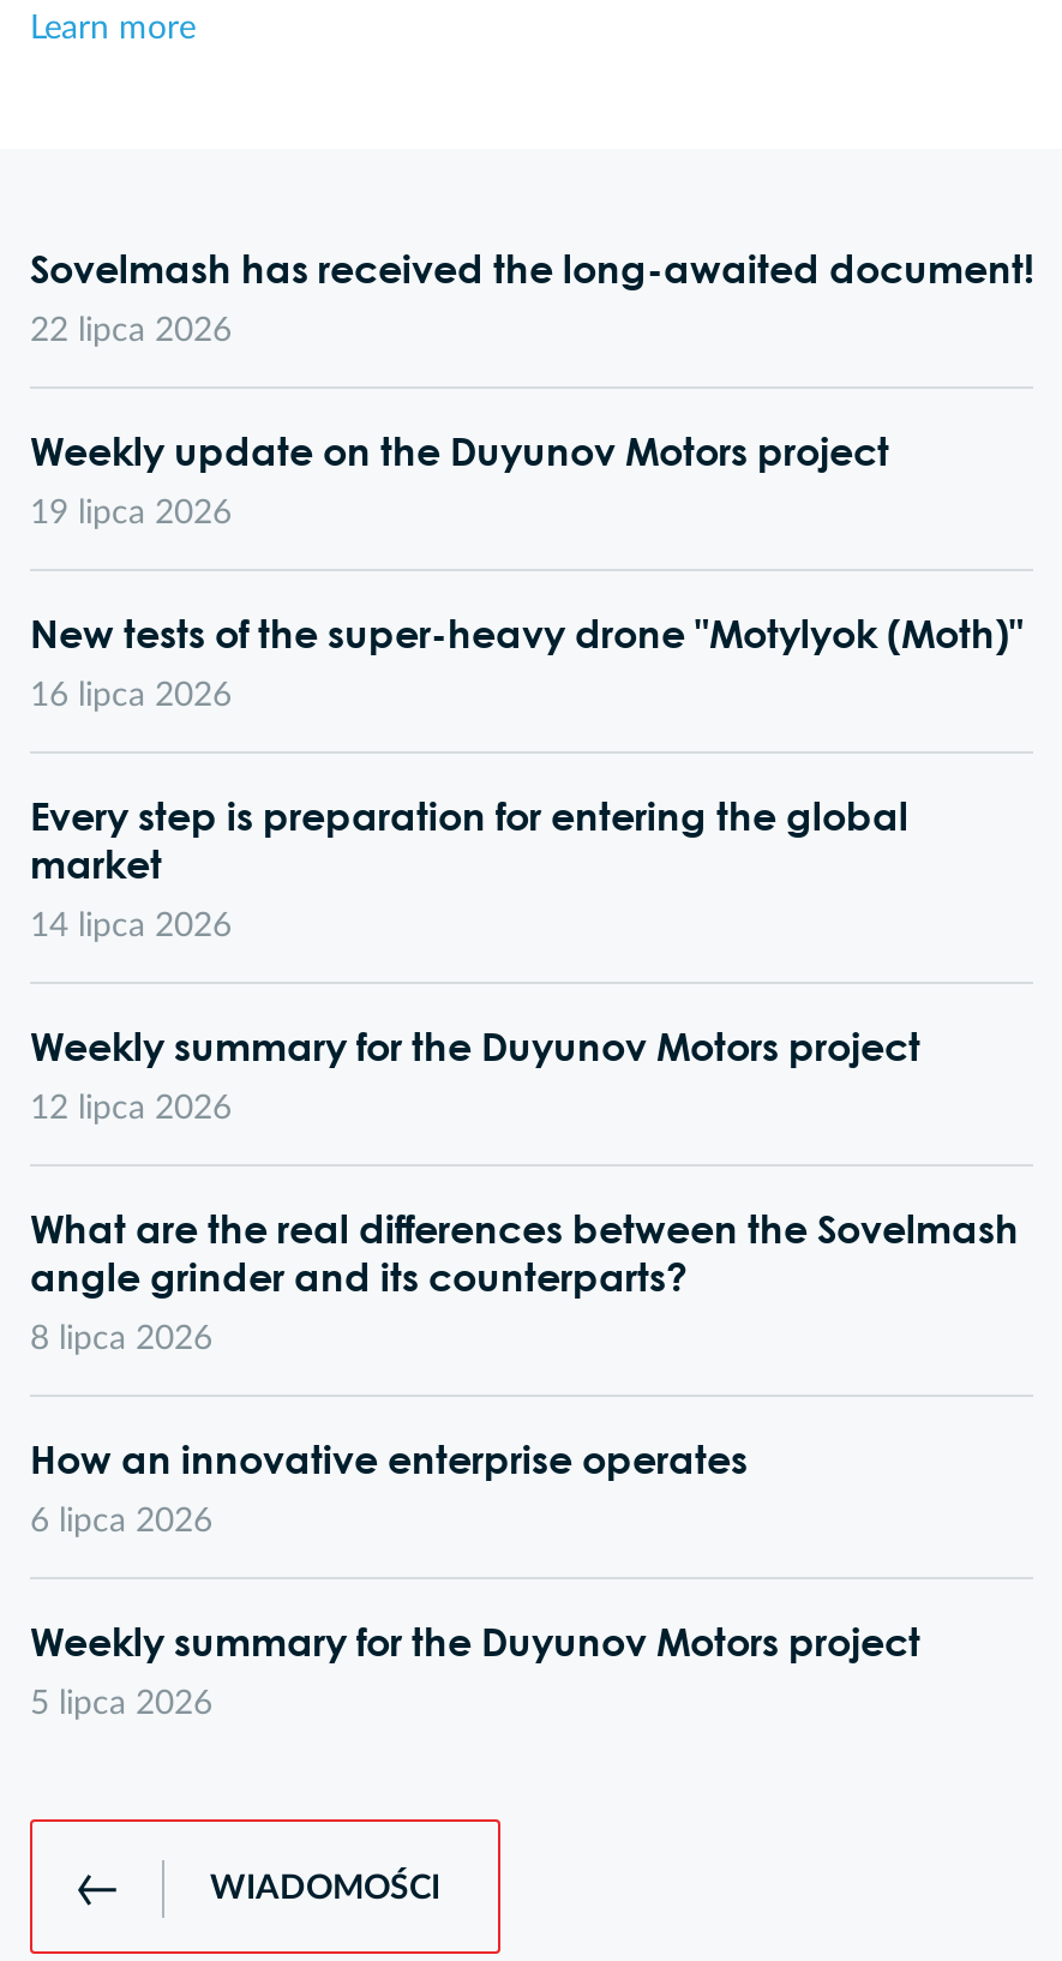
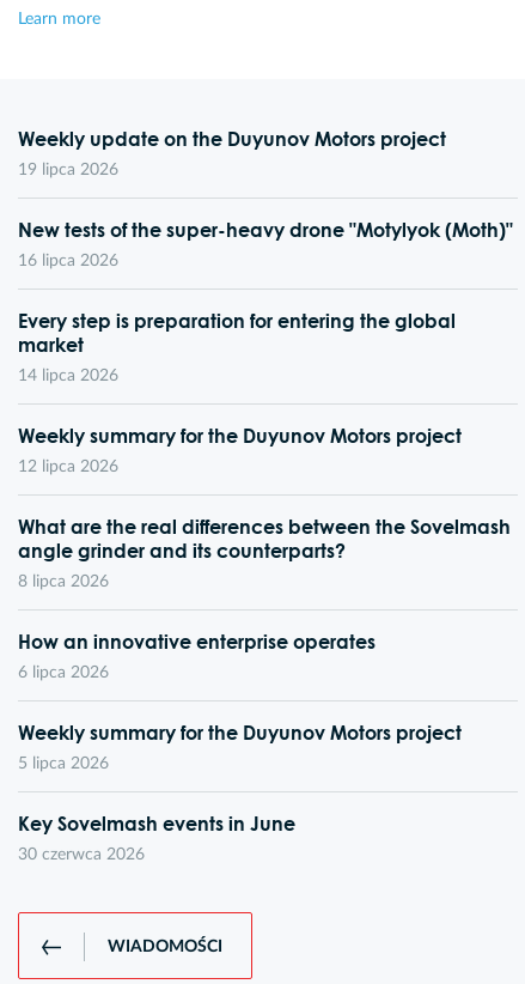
- Sovelmash has received the long-awaited document!
- 22 lipca 2026

moved up: Weekly update on the Duyunov Motors project | 19 lipca 2026 | New tests of the super-heavy drone "Motylyok (Moth)" | ... | Weekly summary for the Duyunov Motors project | 5 lipca 2026

+ Key Sovelmash events in June
+ 30 czerwca 2026
